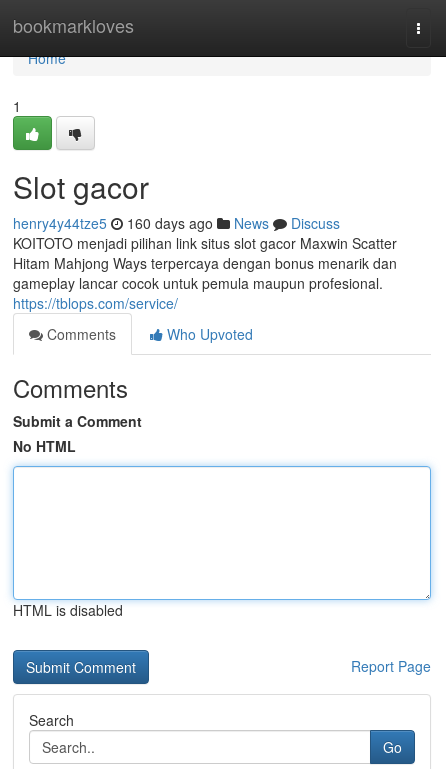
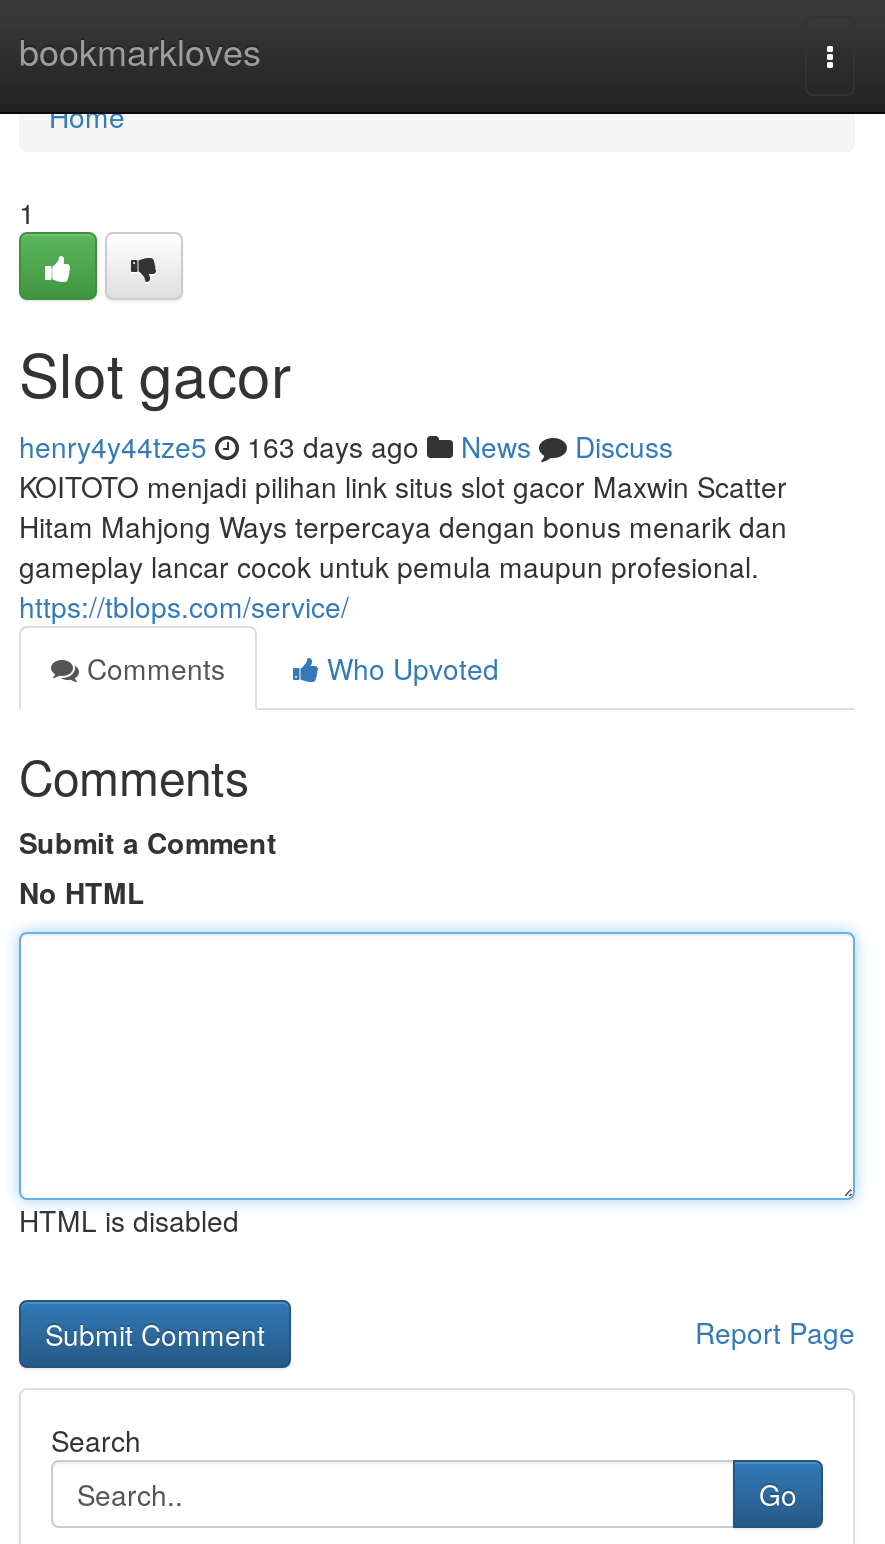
- henry4y44tze5 160 days ago News Discuss
+ henry4y44tze5 163 days ago News Discuss
